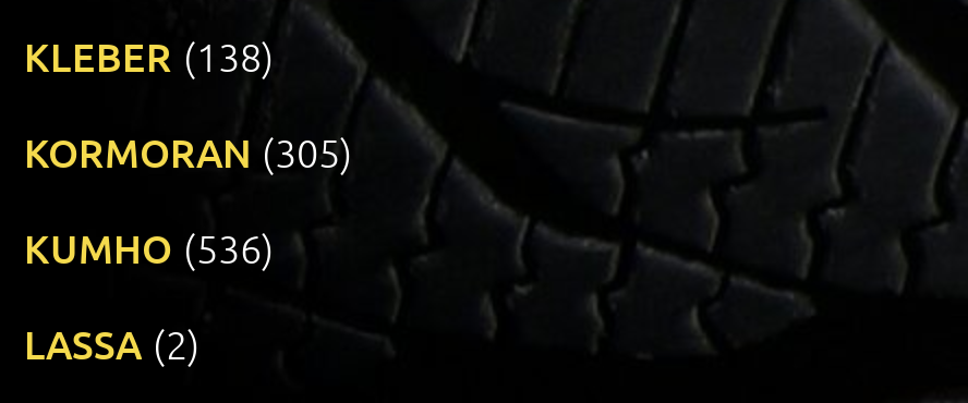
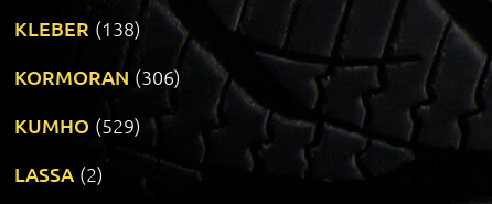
- KORMORAN (305)
+ KORMORAN (306)

- KUMHO (536)
+ KUMHO (529)
